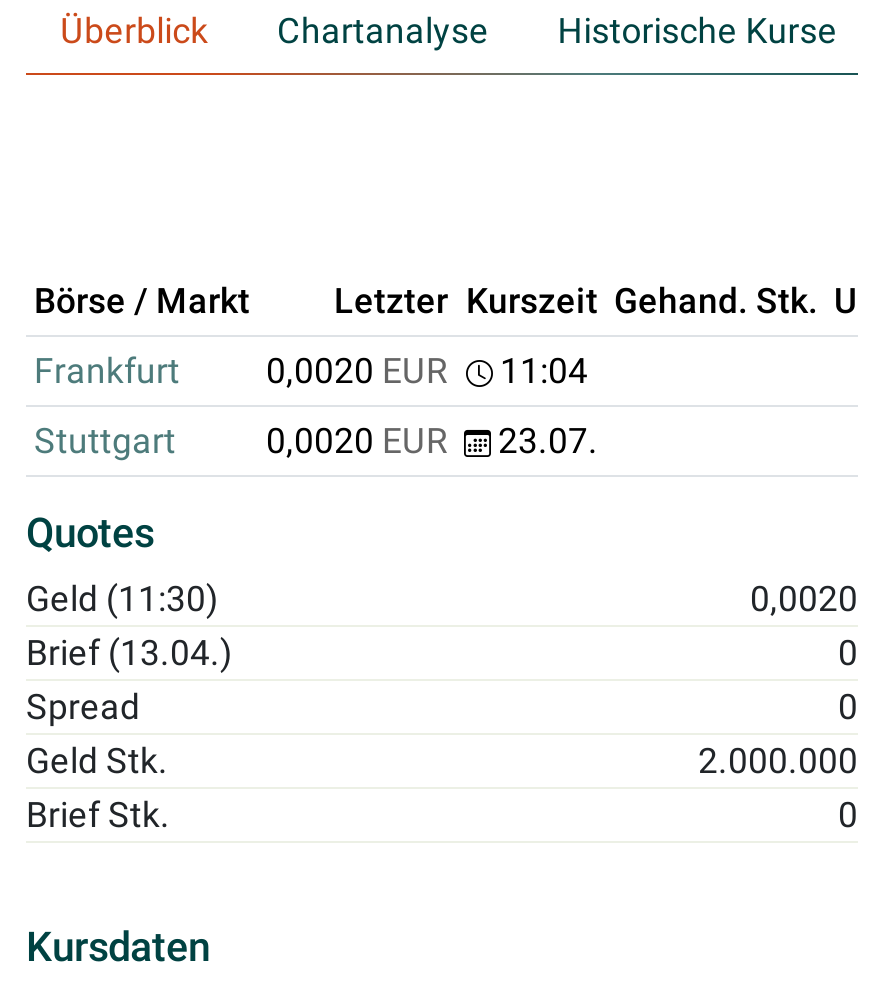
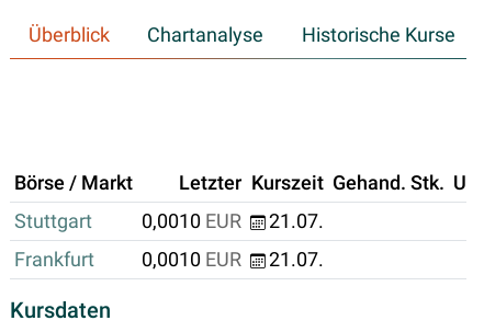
- Frankfurt
- 0,0020 EUR
- 11:04

- 0,0020 EUR
- 23.07.
- Quotes
- Geld (11:30)
- 0,0020
- Brief (13.04.)
- 0
- Spread
- 0
- Geld Stk.
- 2.000.000
- Brief Stk.
- 0
+ 0,0010 EUR
+ 21.07.
+ Frankfurt
+ 0,0010 EUR
+ 21.07.
